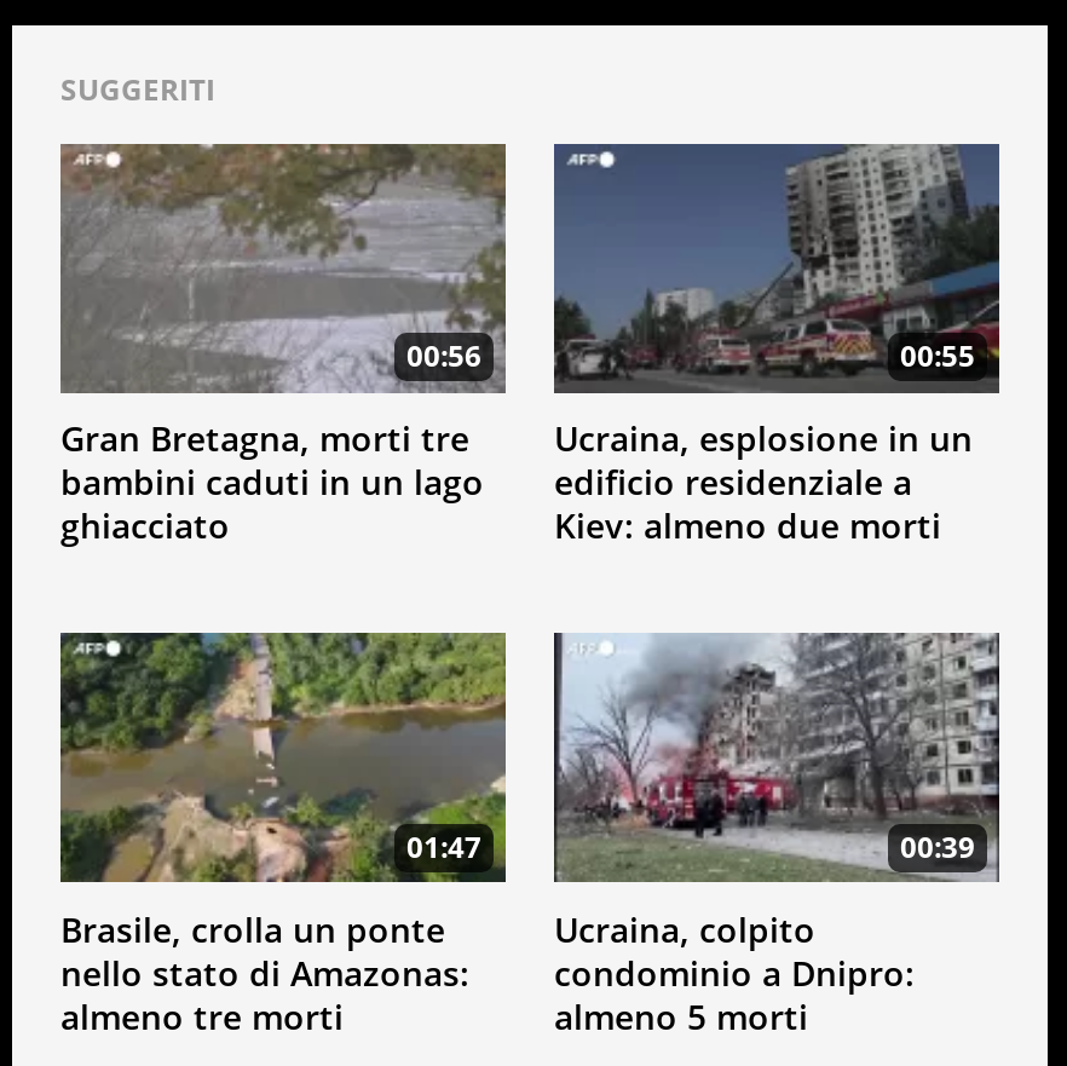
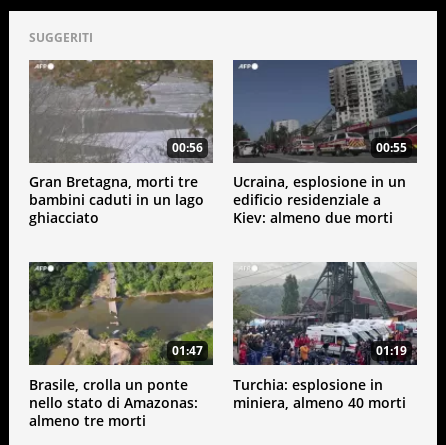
- [image]
- 00:39
+ [image]
+ 01:19

- Ucraina, colpito
- condominio a Dnipro:
- almeno 5 morti
+ Turchia: esplosione in
+ miniera, almeno 40 morti
